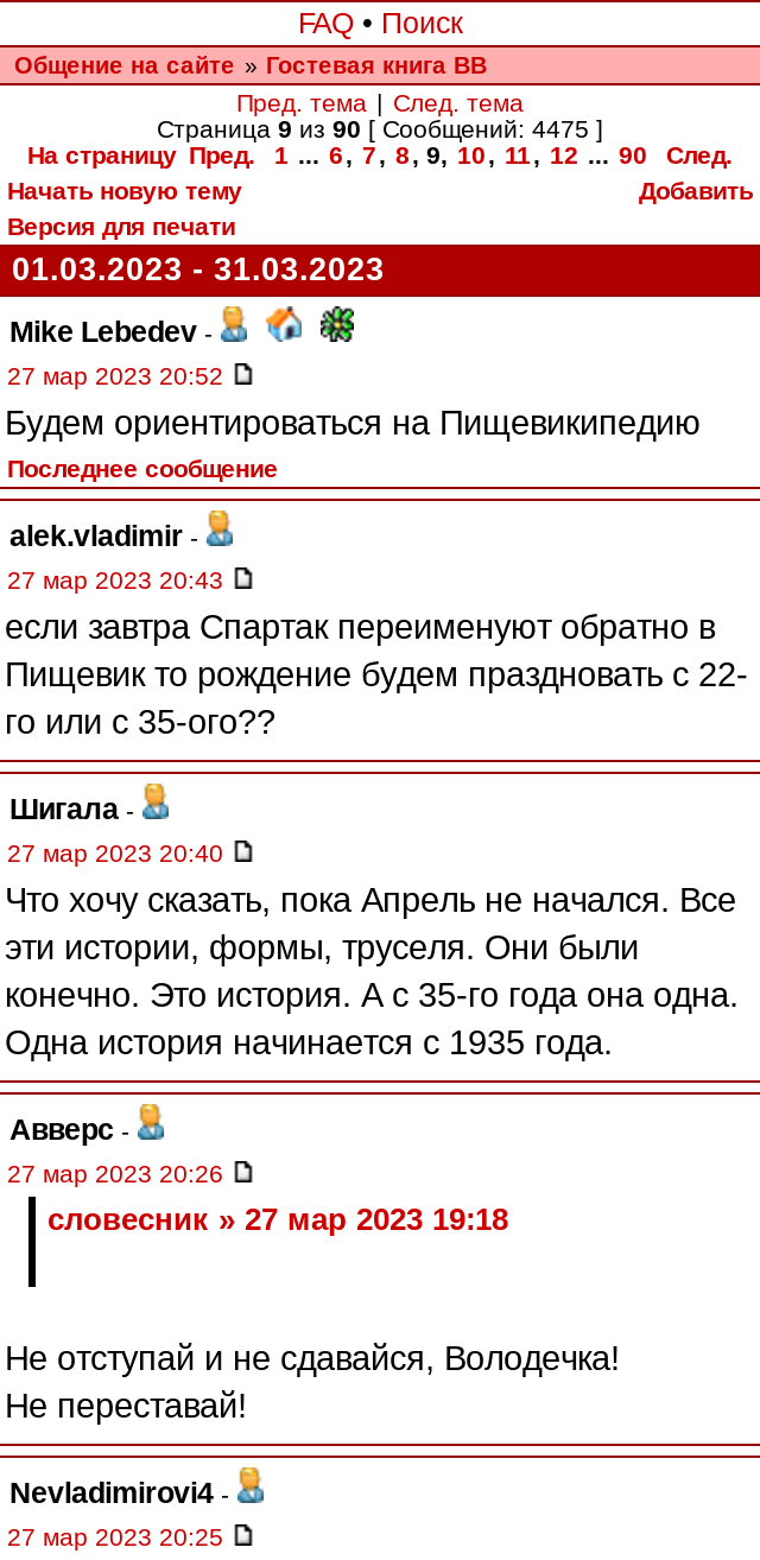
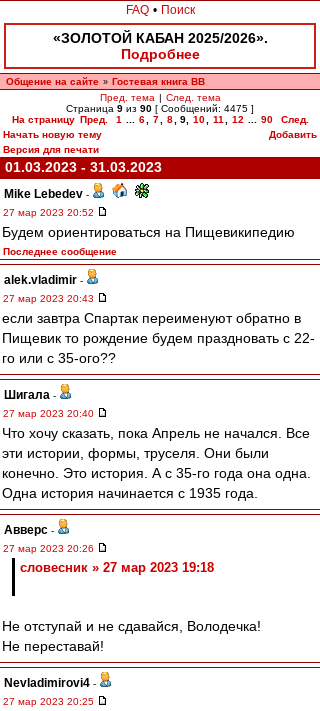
+ «ЗОЛОТОЙ КАБАН 2025/2026».
+ Подробнее
